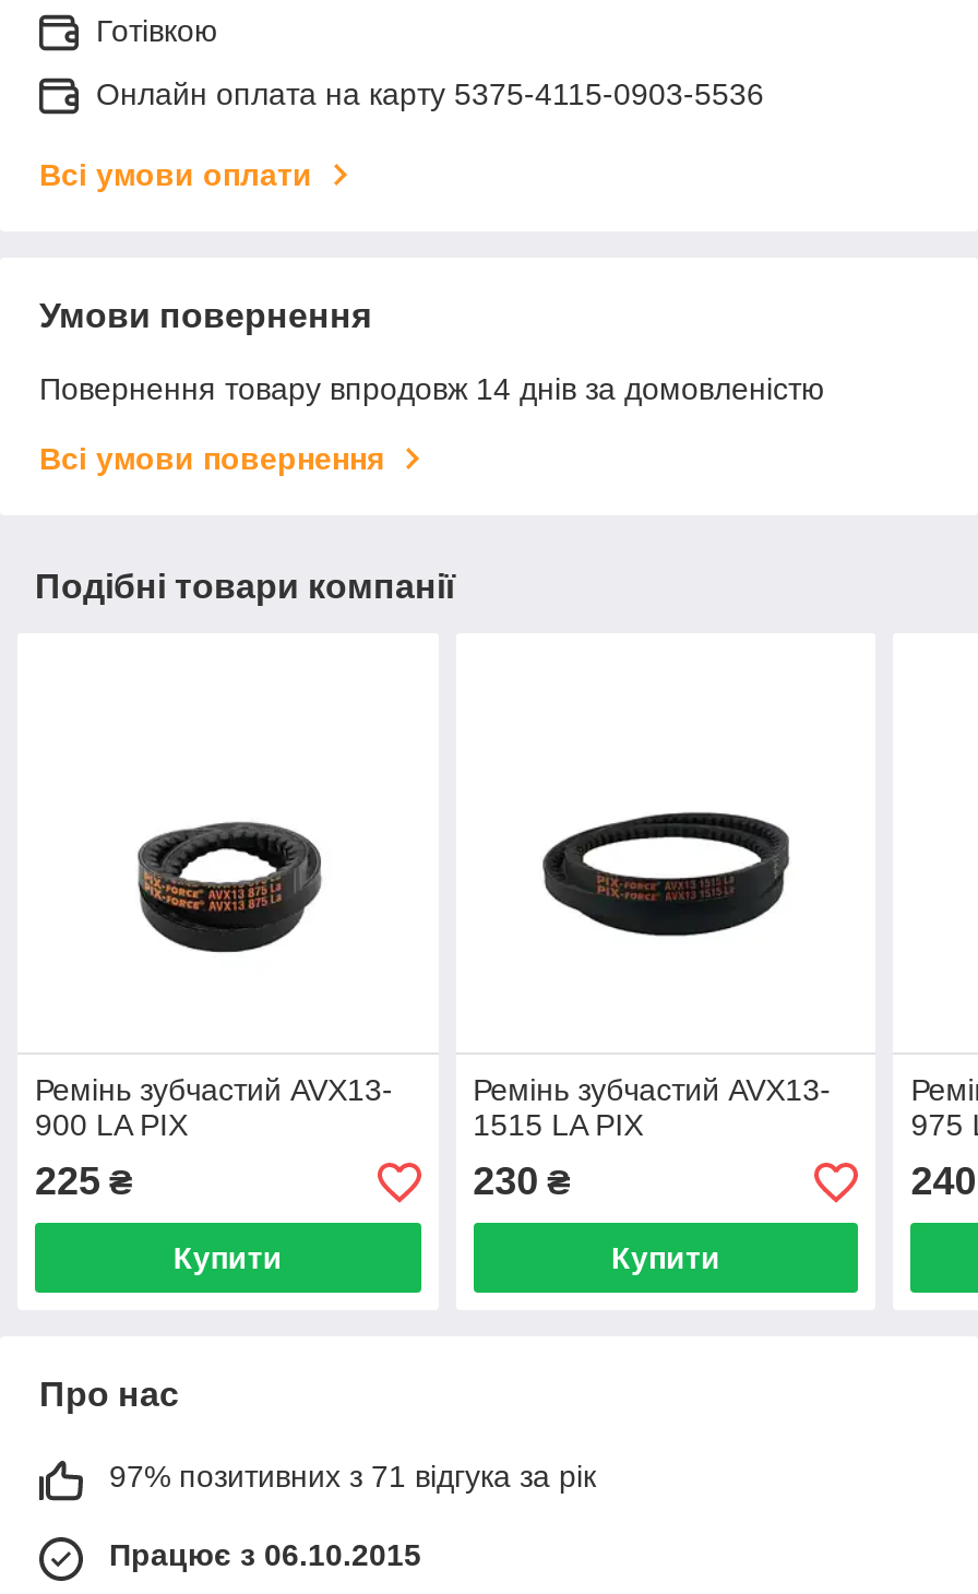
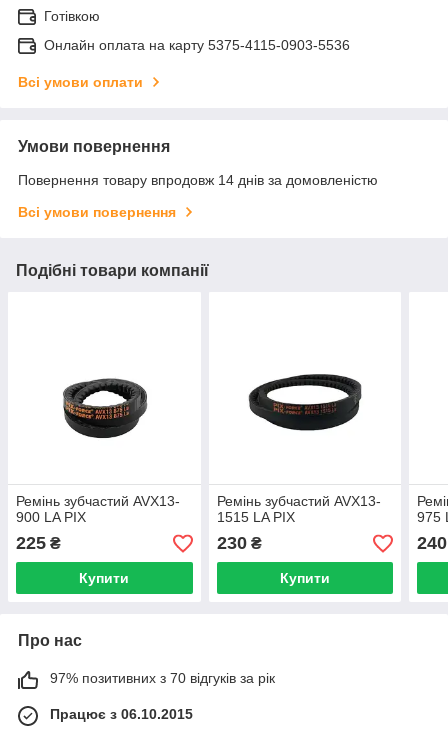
- 97% позитивних з 71 відгука за рік
+ 97% позитивних з 70 відгуків за рік
